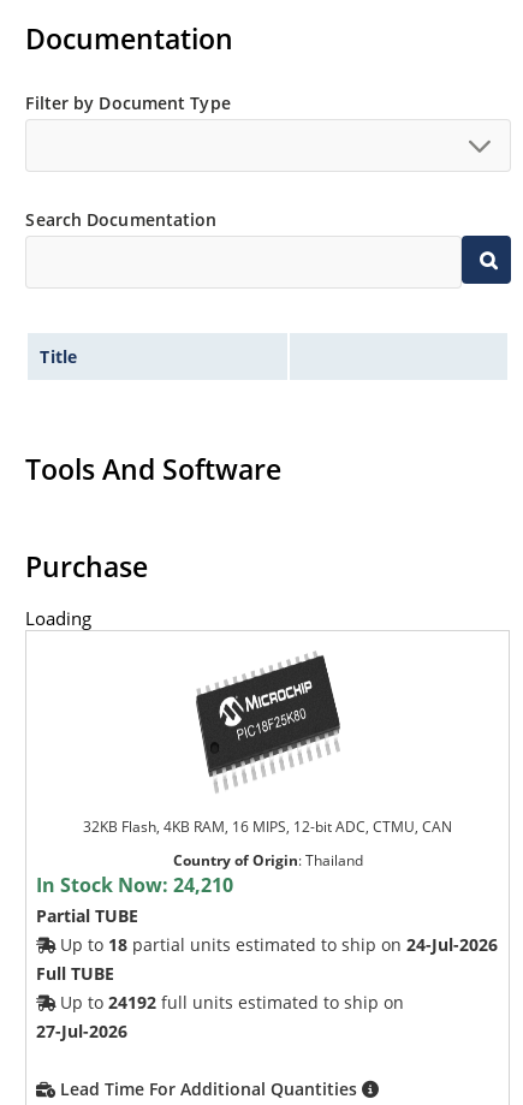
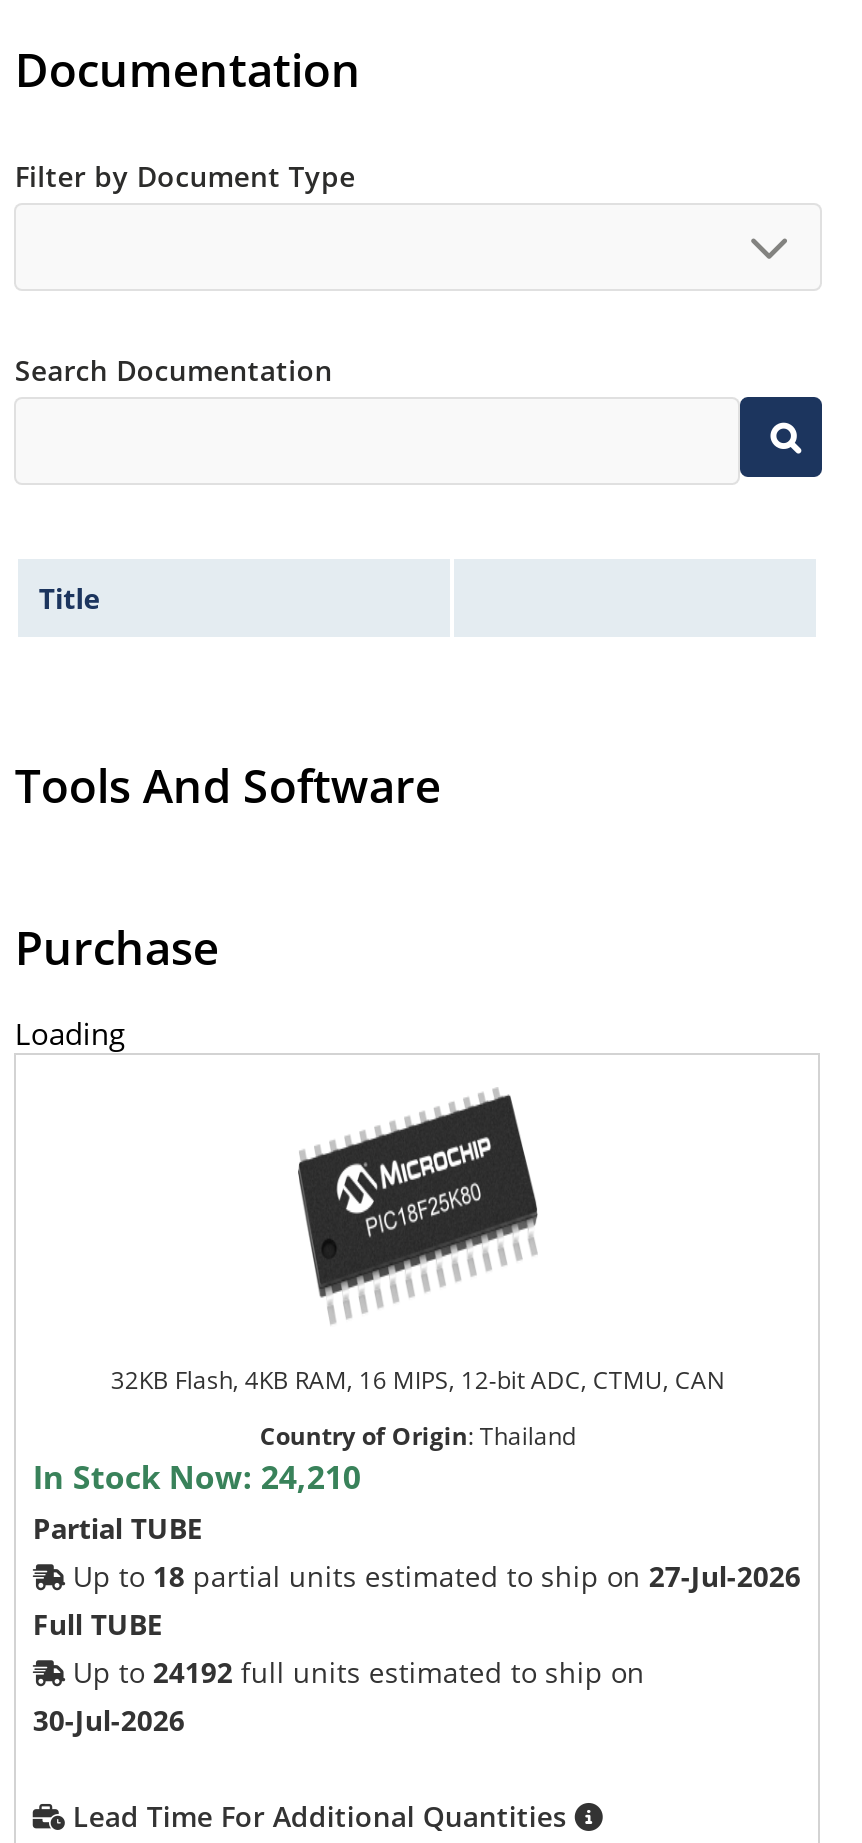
- Up to 18 partial units estimated to ship on 24-Jul-2026
+ Up to 18 partial units estimated to ship on 27-Jul-2026

- 27-Jul-2026
+ 30-Jul-2026
